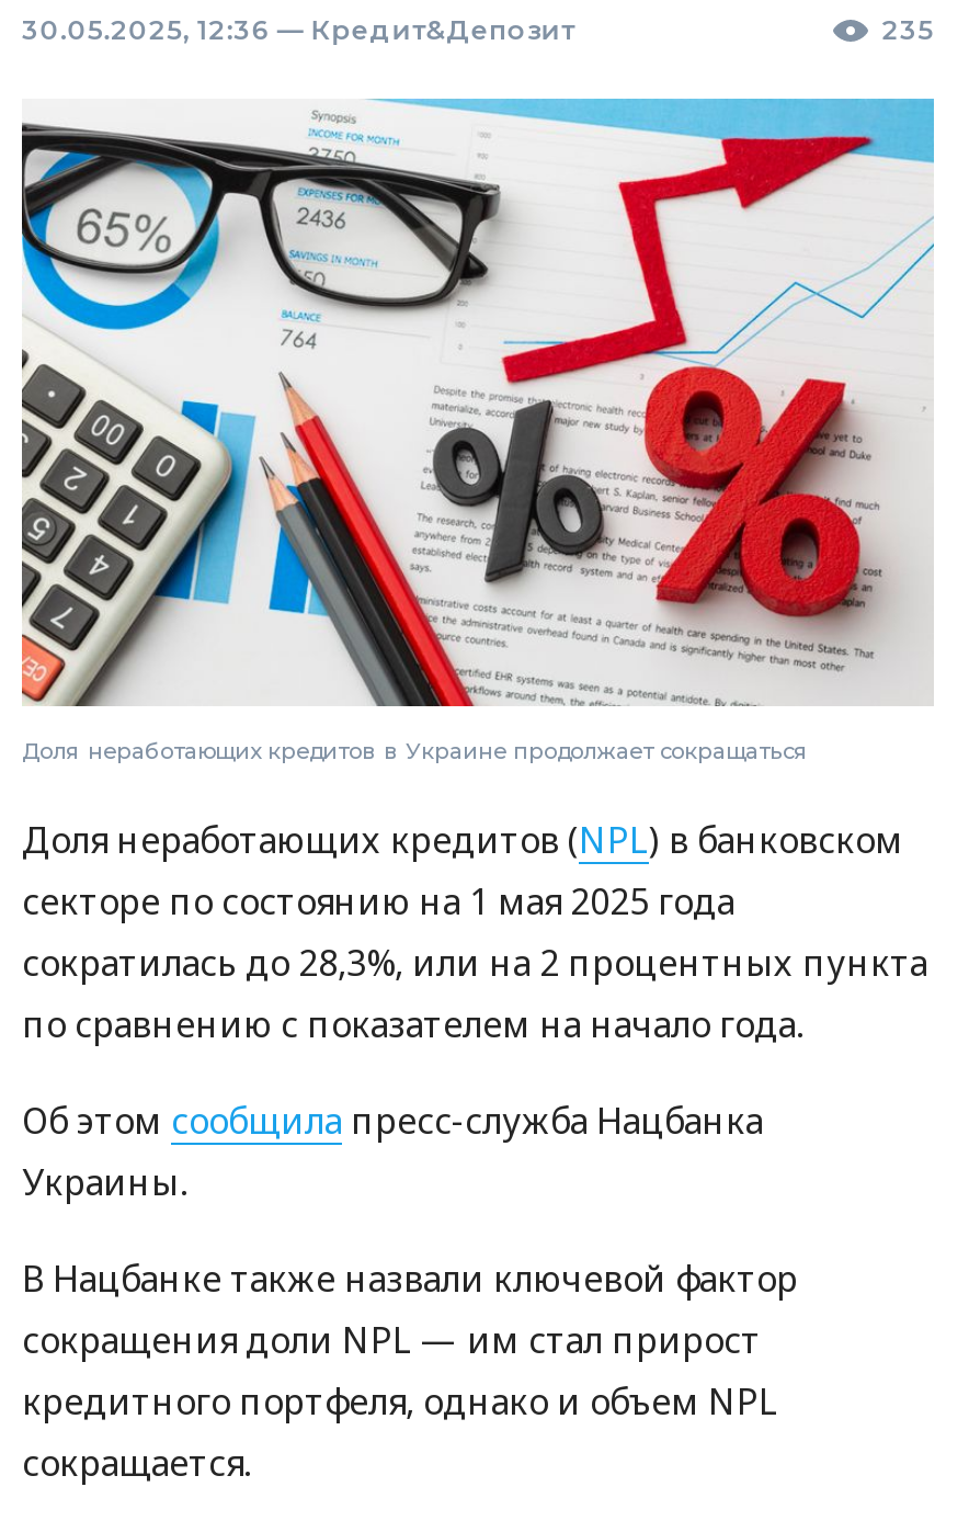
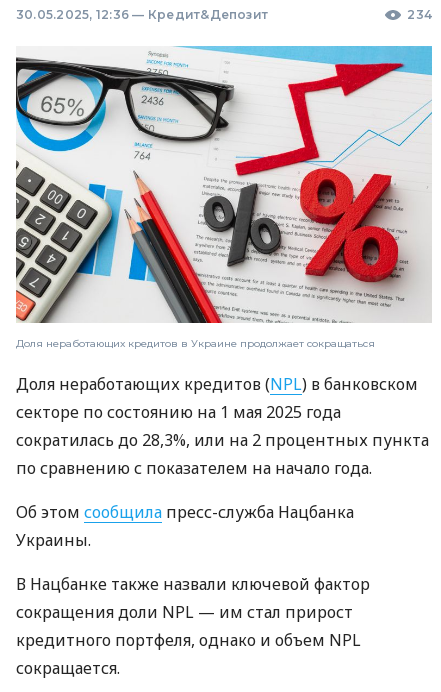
- 235
+ 234
